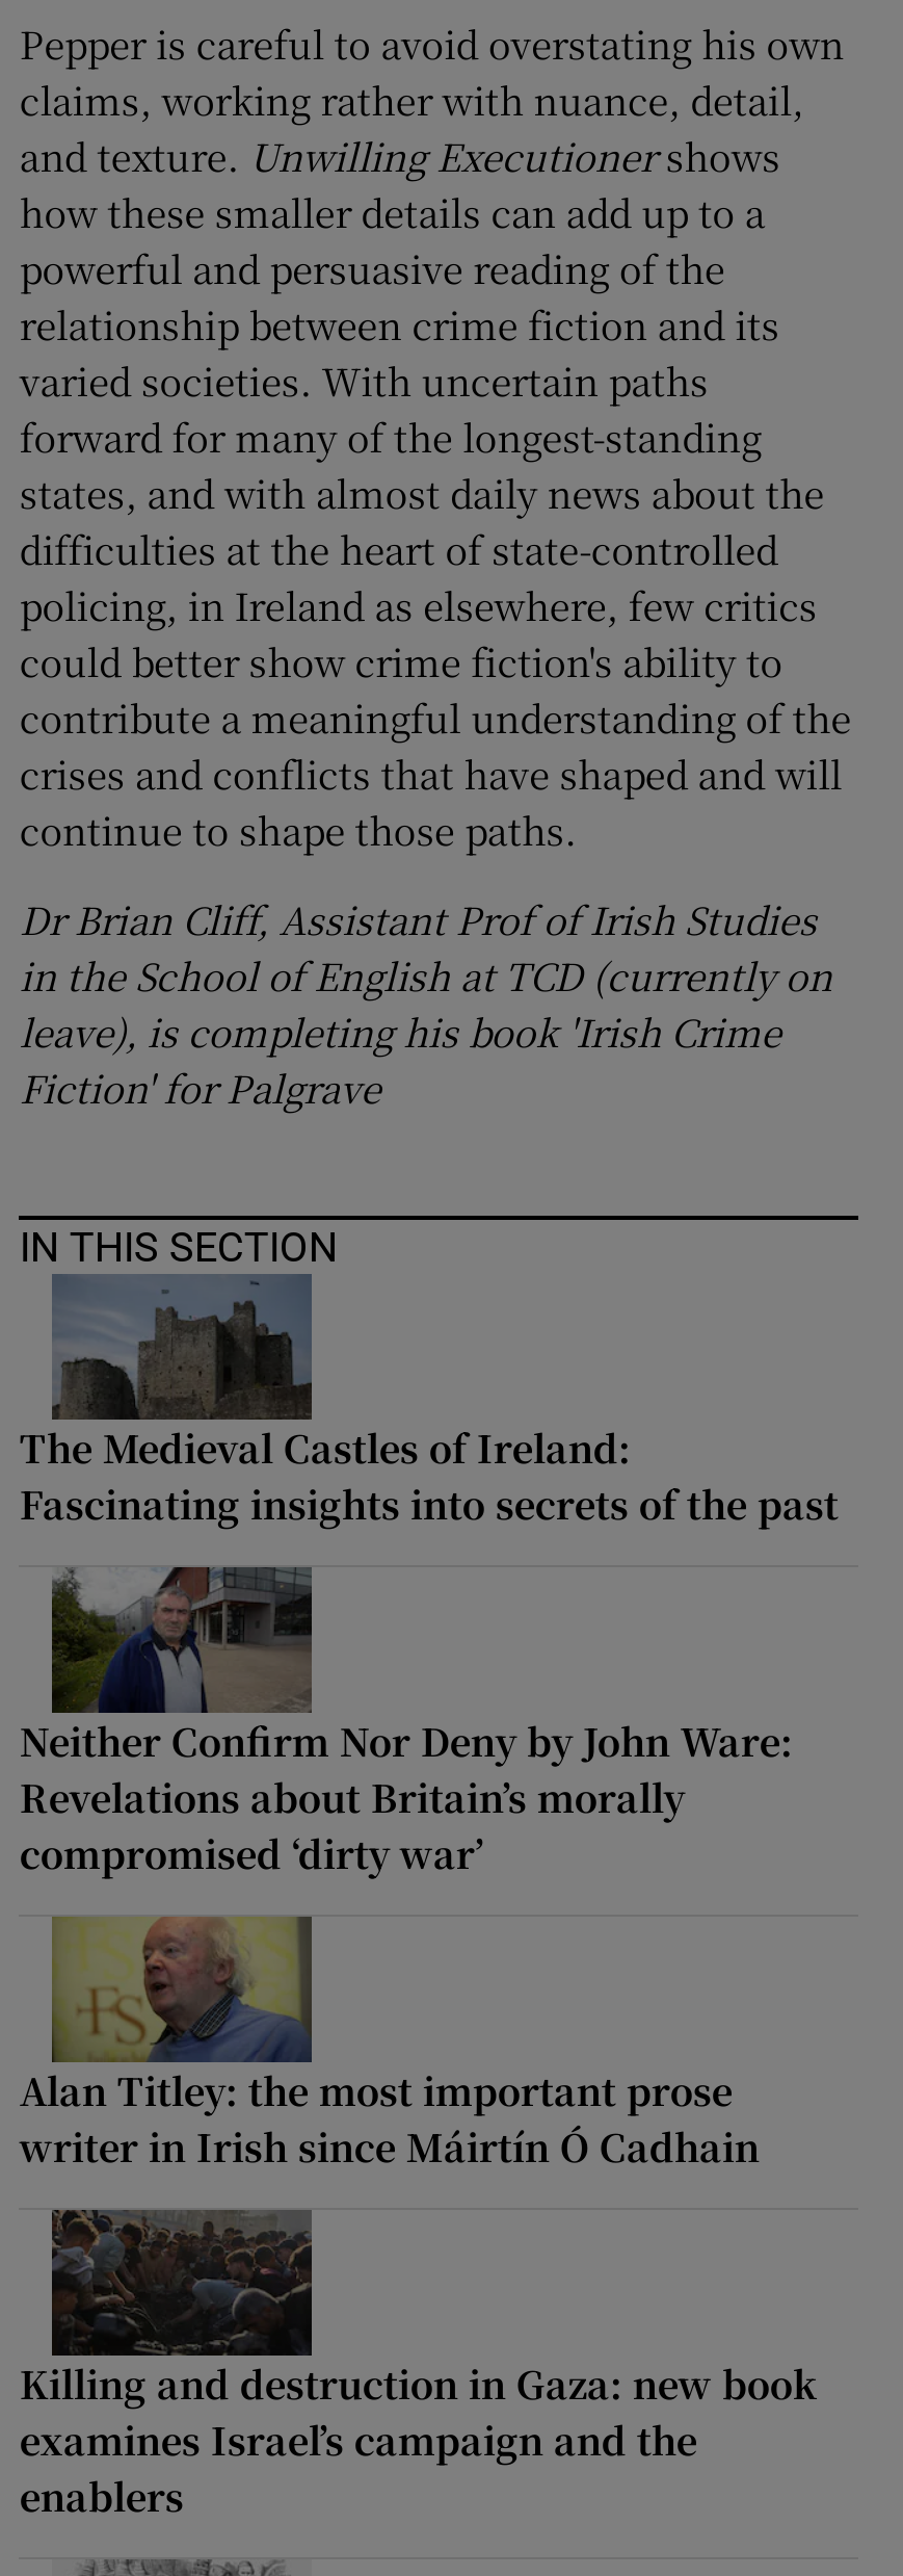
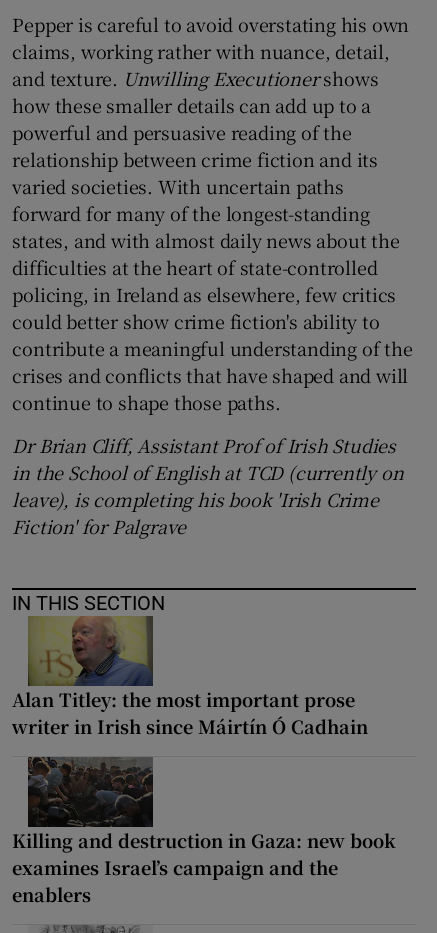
- [image]
- The Medieval Castles of Ireland:
- Fascinating insights into secrets of the past

- [image]
- Neither Confirm Nor Deny by John Ware:
- Revelations about Britain’s morally
- compromised ‘dirty war’
